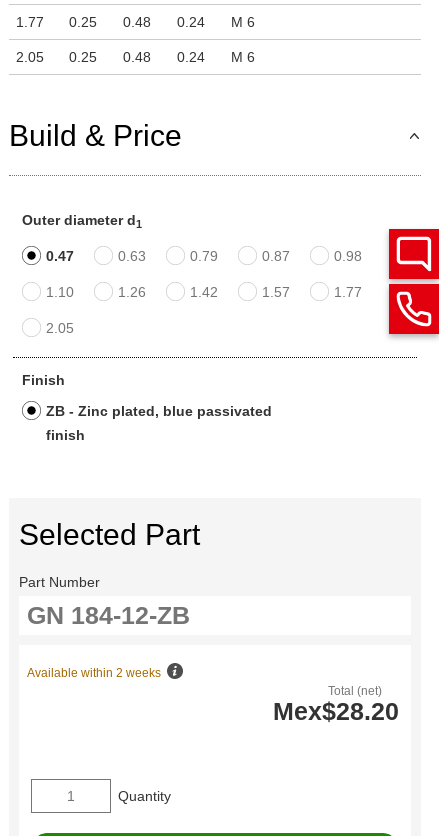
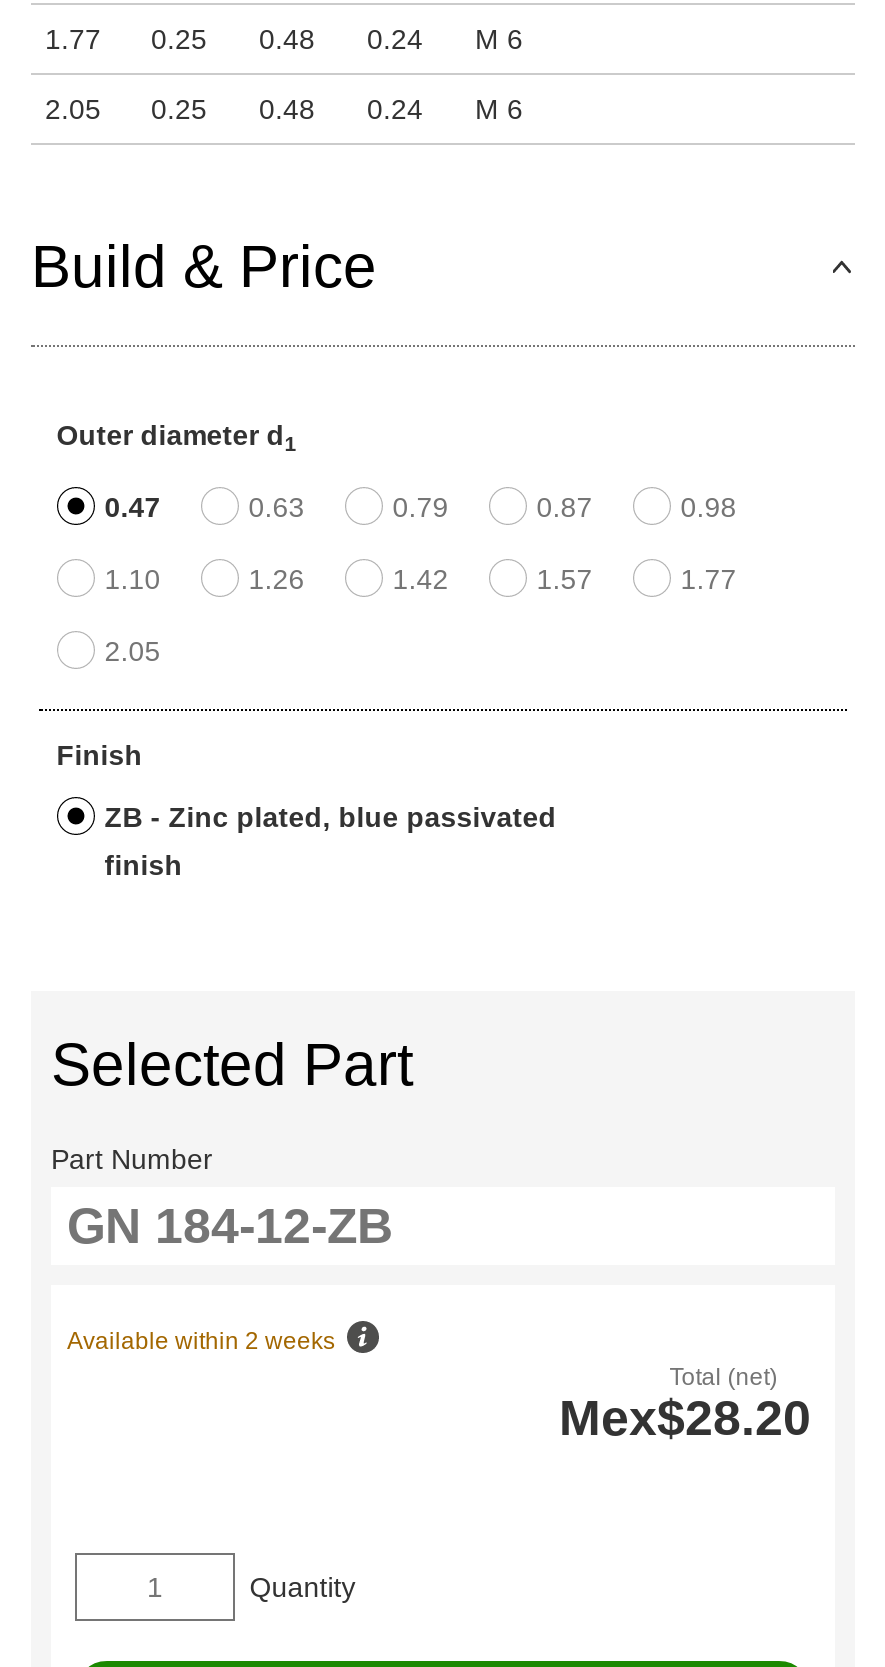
- [image]
